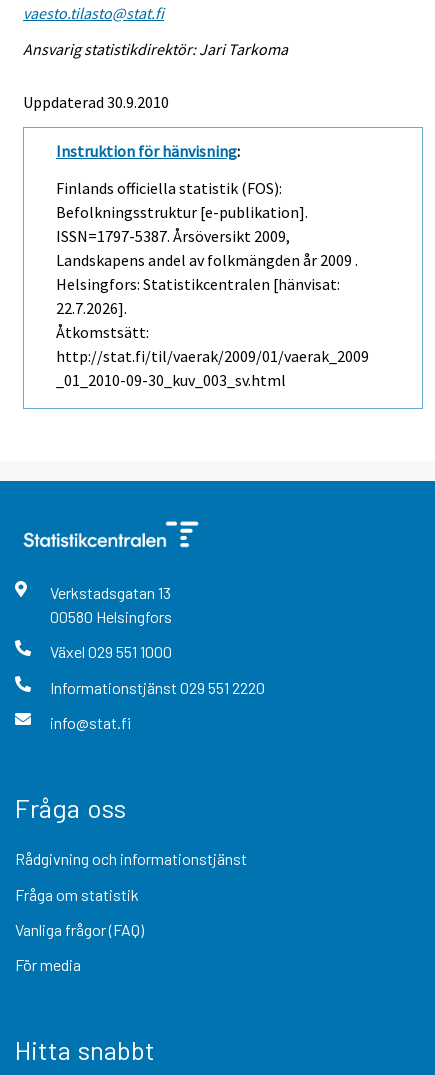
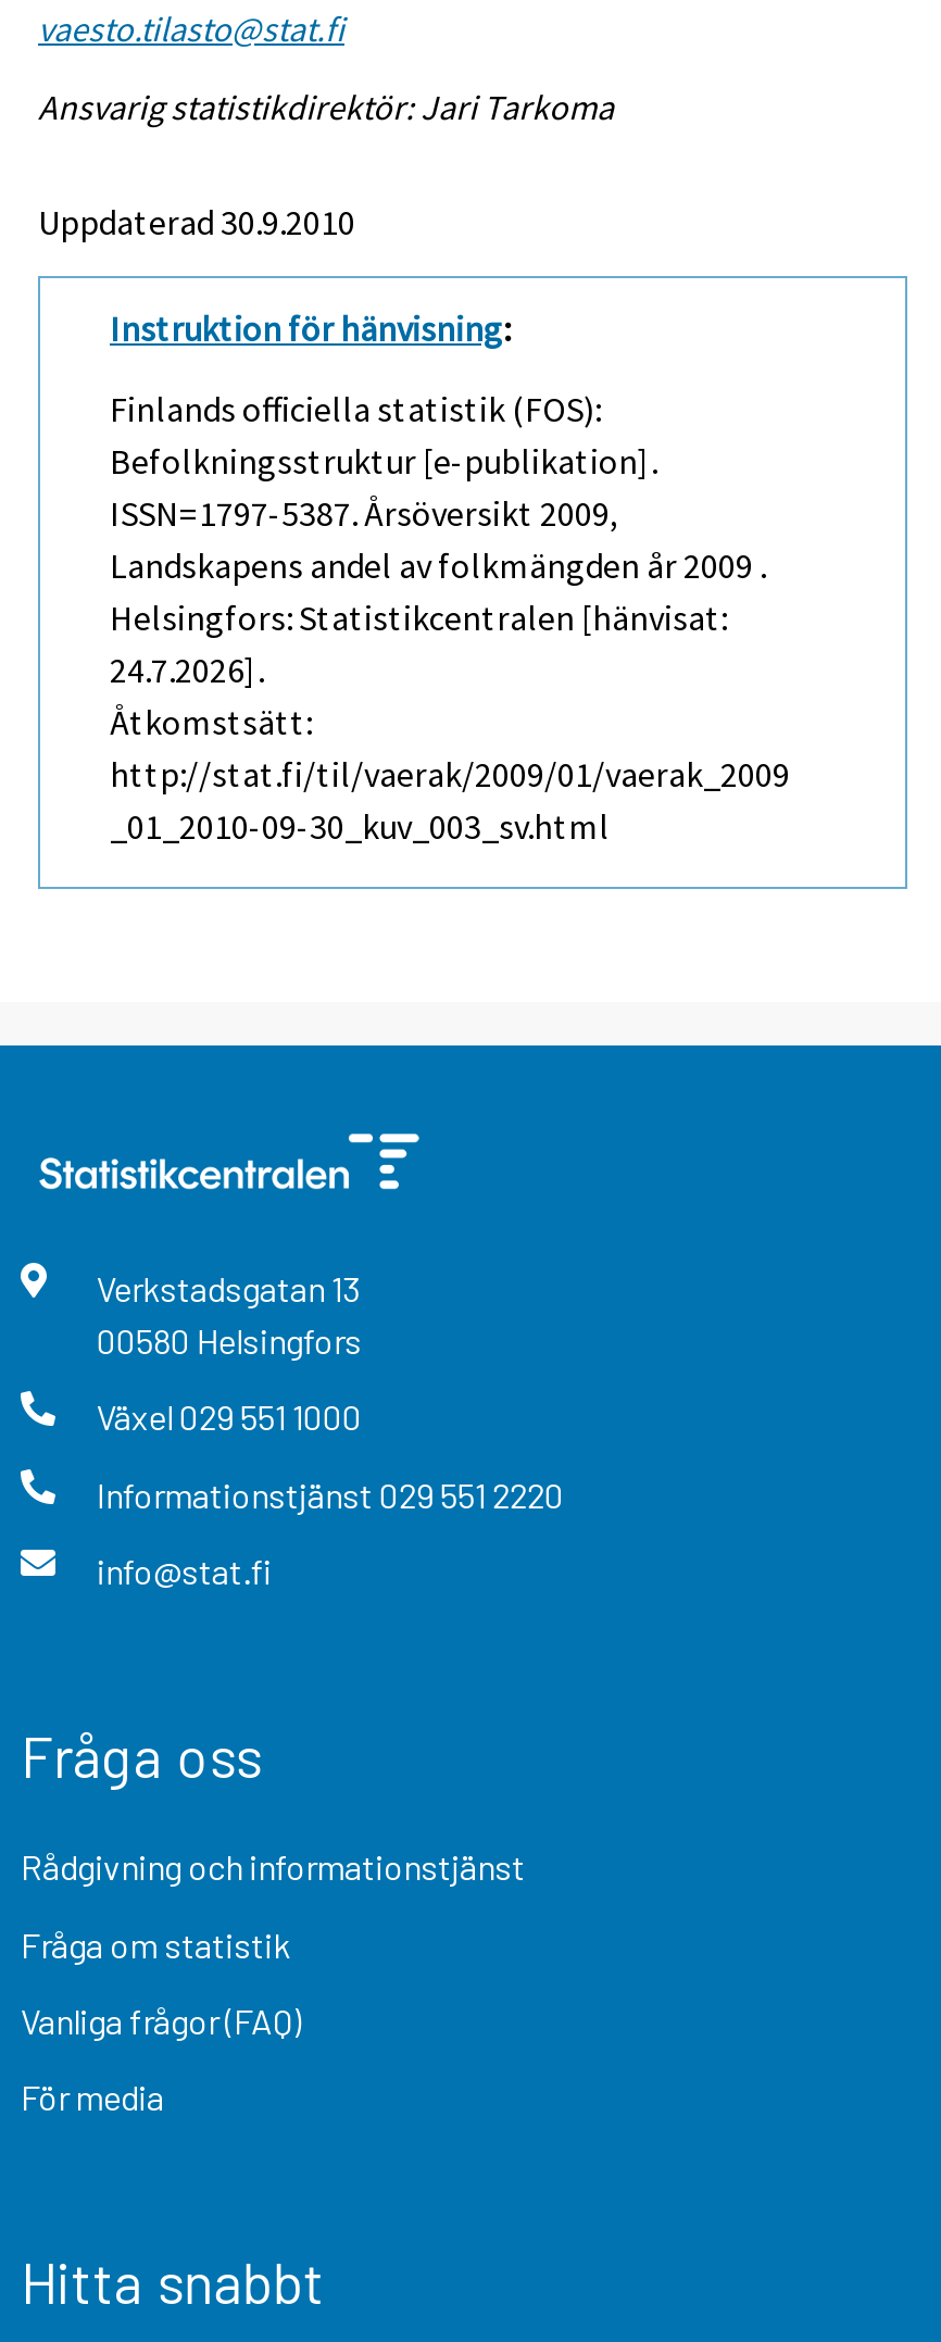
- 22.7.2026].
+ 24.7.2026].
